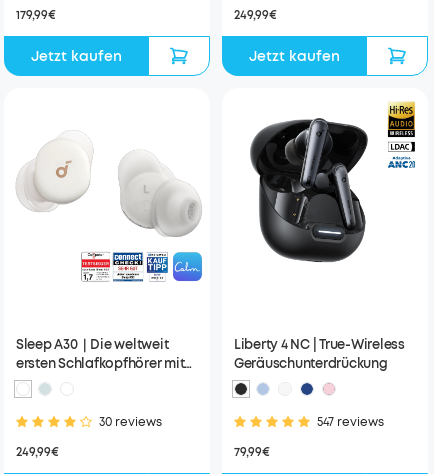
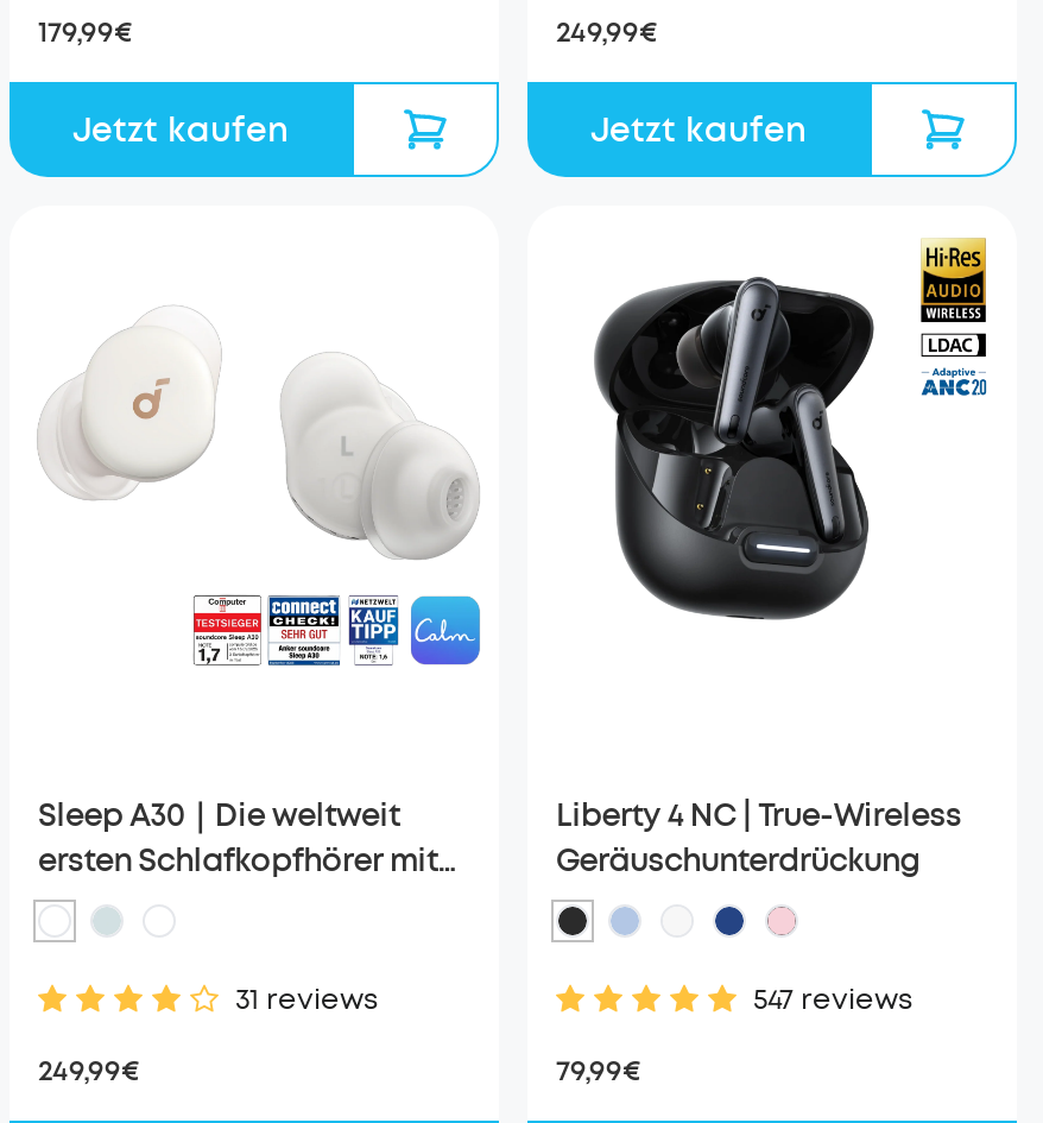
- 30 reviews
+ 31 reviews
